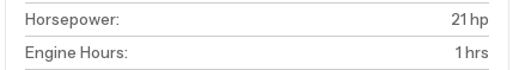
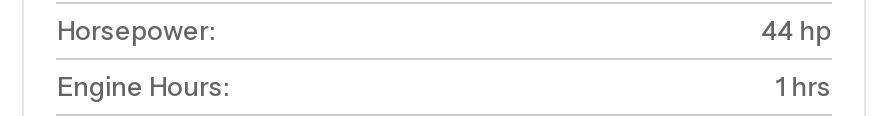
- 21 hp
+ 44 hp
